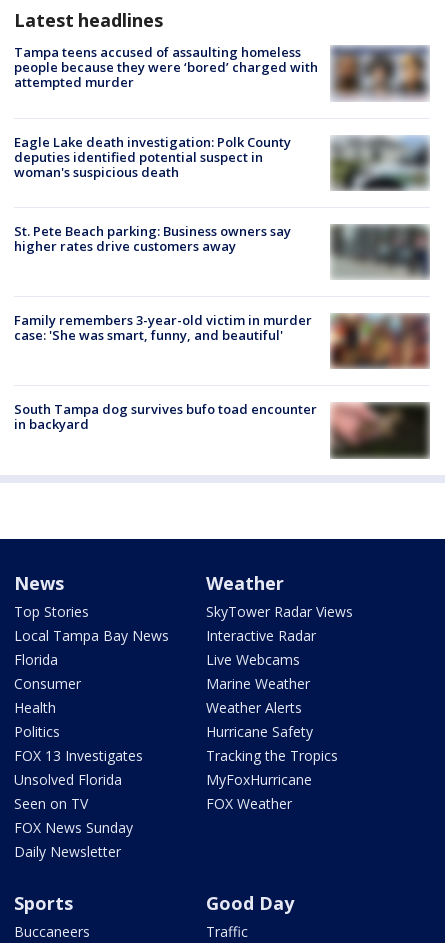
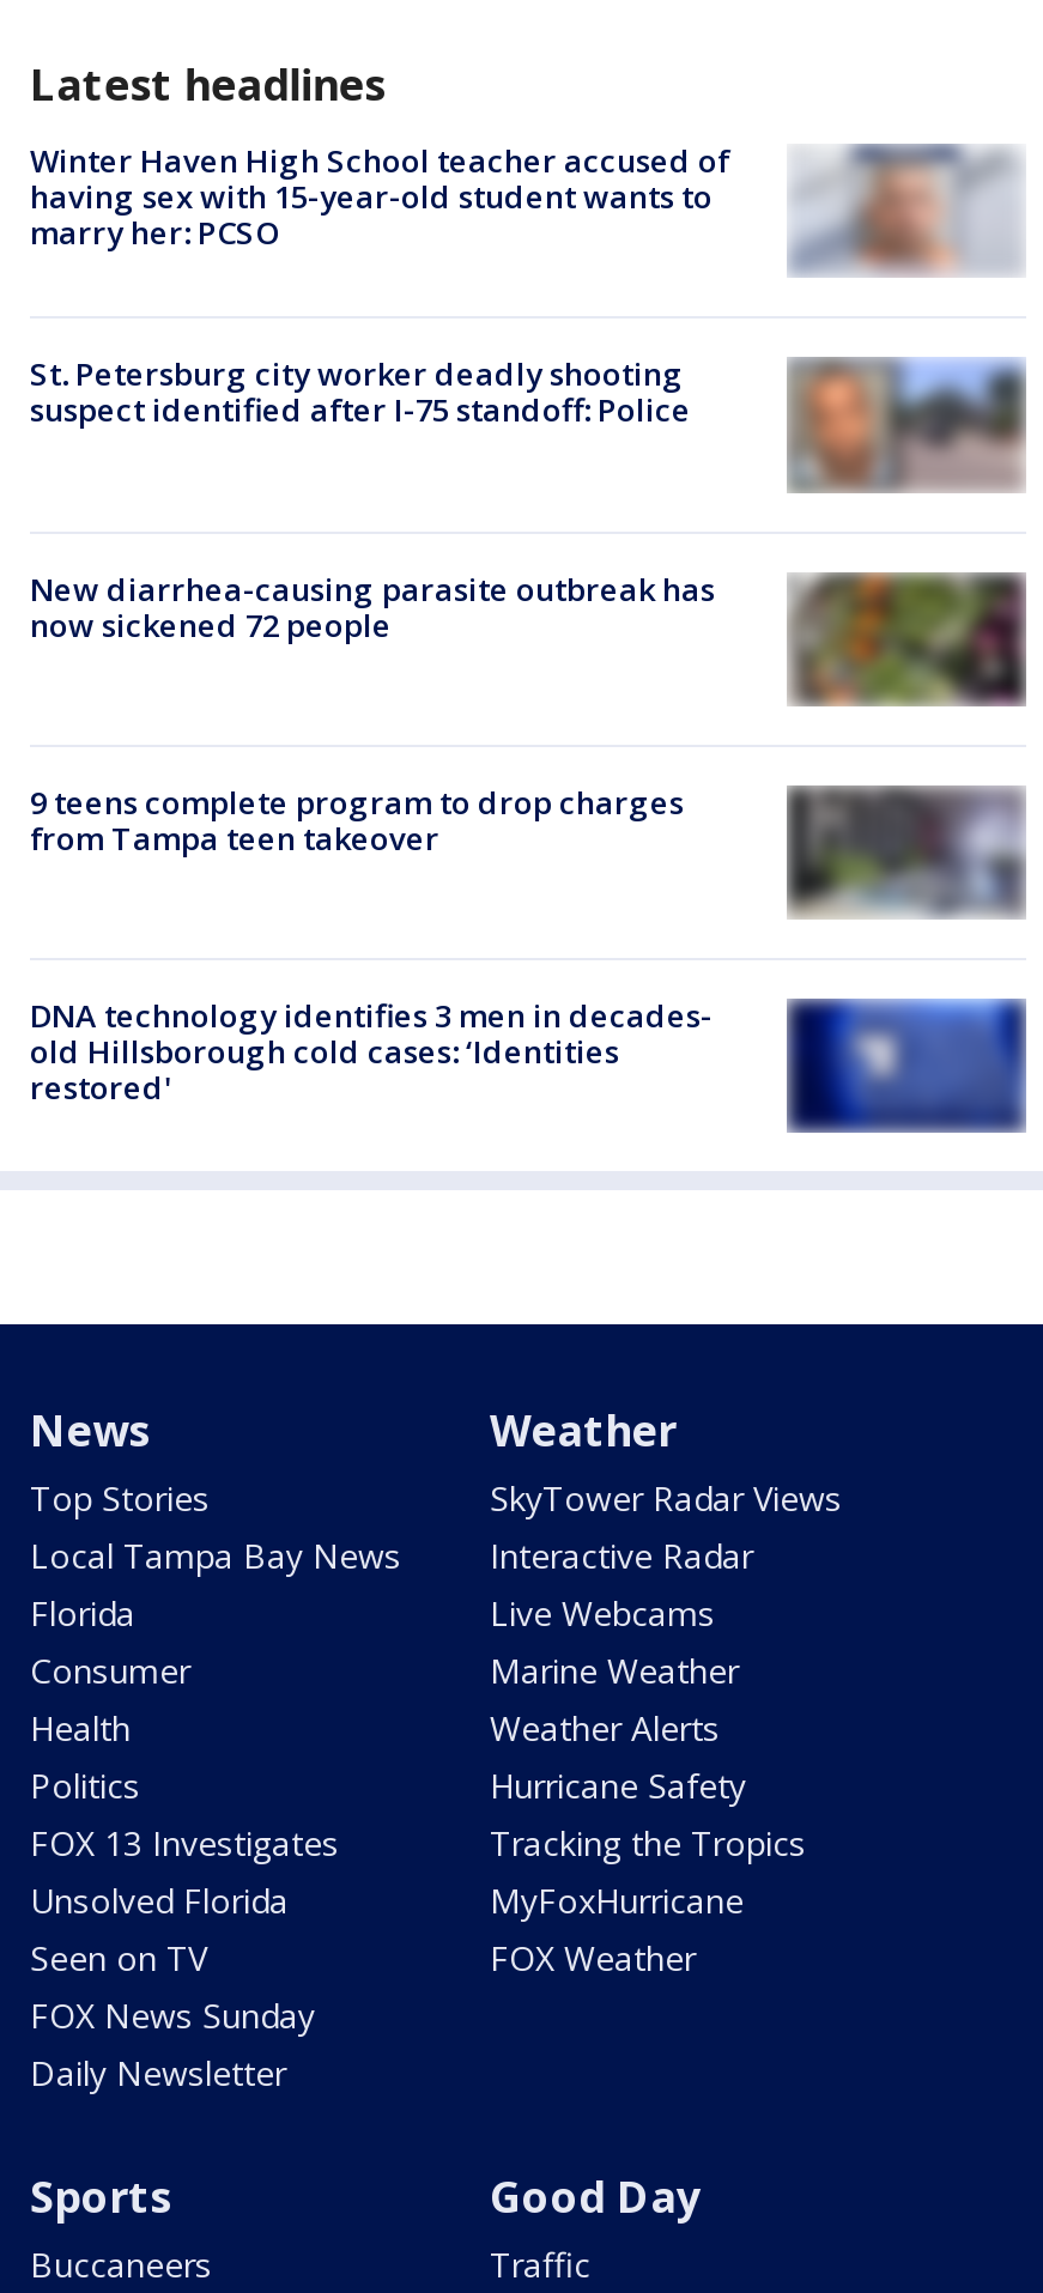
- [image]
- Tampa teens accused of assaulting homeless
- people because they were ‘bored’ charged with
- attempted murder
+ [image]
+ Winter Haven High School teacher accused of
+ having sex with 15-year-old student wants to
+ marry her: PCSO

- Eagle Lake death investigation: Polk County
- deputies identified potential suspect in
- woman's suspicious death
+ St. Petersburg city worker deadly shooting
+ suspect identified after I-75 standoff: Police

- [image]
+ [image]

- [image]
- St. Pete Beach parking: Business owners say
- higher rates drive customers away
+ [image]
+ New diarrhea-causing parasite outbreak has
+ now sickened 72 people

- Family remembers 3-year-old victim in murder
- case: 'She was smart, funny, and beautiful'
+ 9 teens complete program to drop charges
+ from Tampa teen takeover

- [image]
+ [image]

- [image]
- South Tampa dog survives bufo toad encounter
- in backyard
+ [image]
+ DNA technology identifies 3 men in decades-
+ old Hillsborough cold cases: ‘Identities
+ restored'
